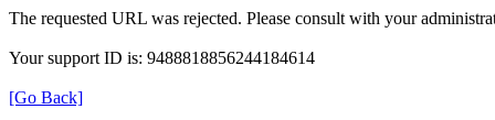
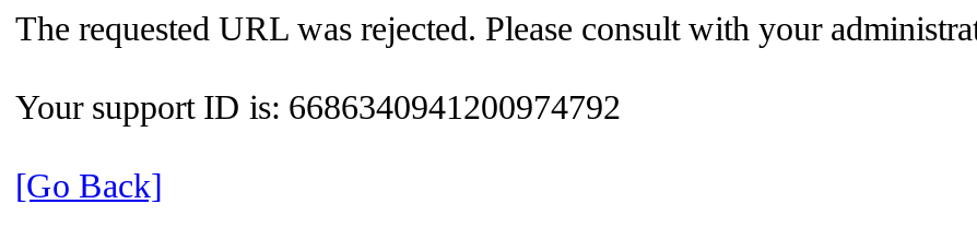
- Your support ID is: 9488818856244184614
+ Your support ID is: 6686340941200974792
